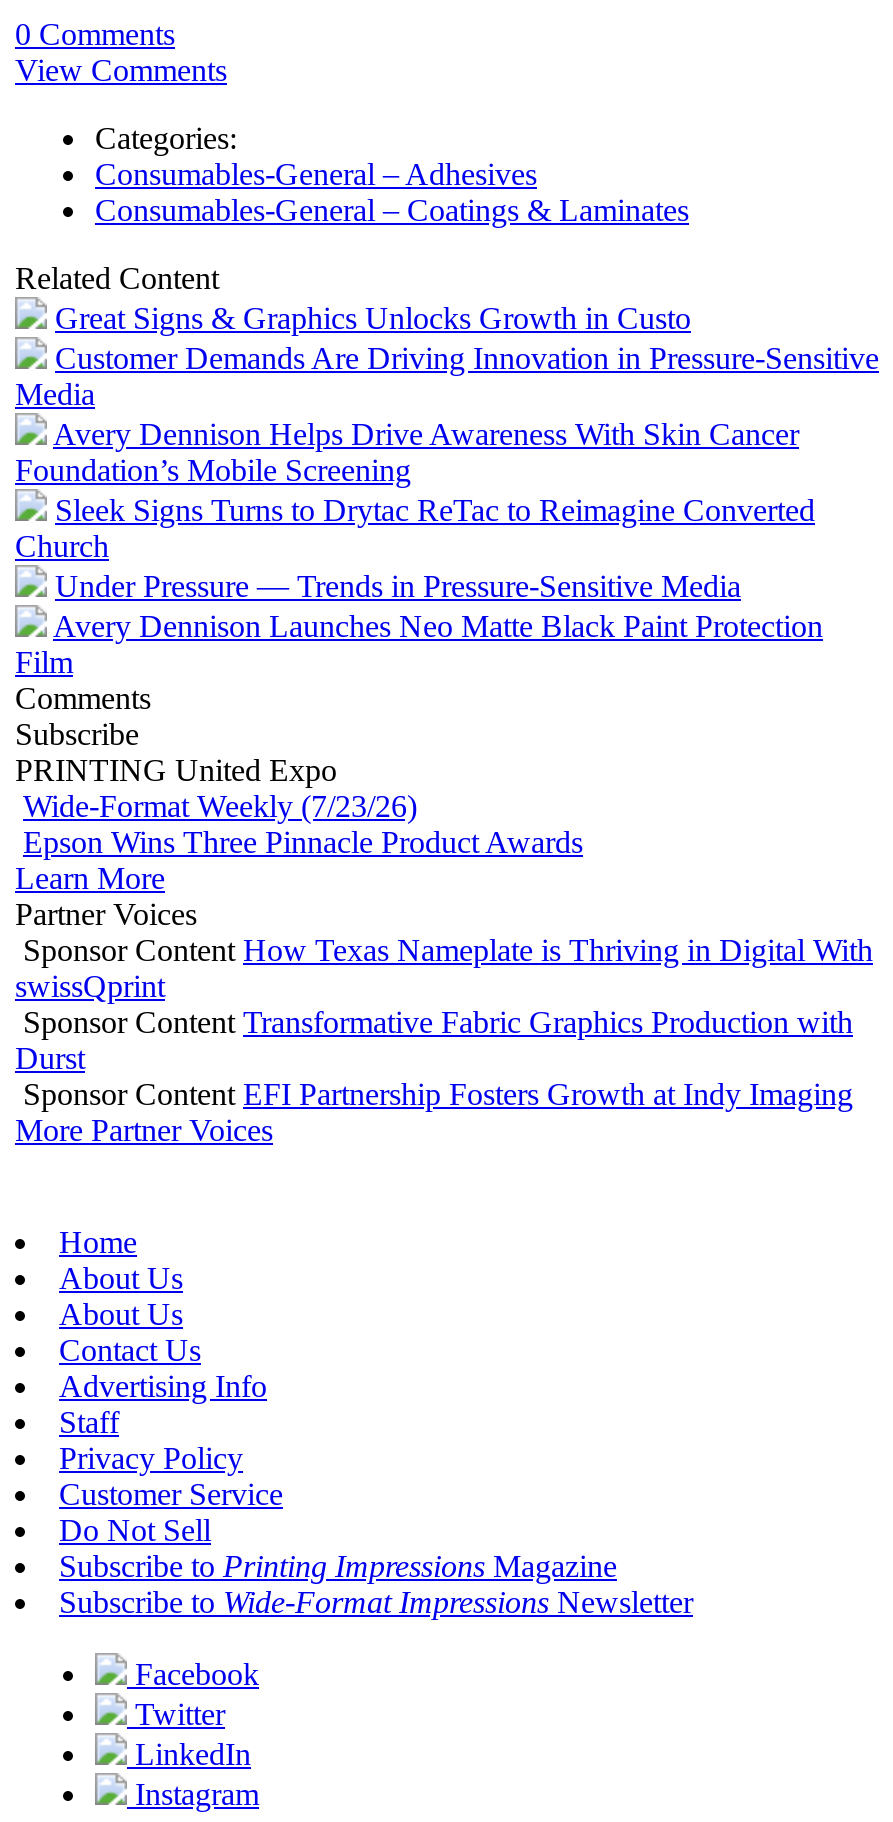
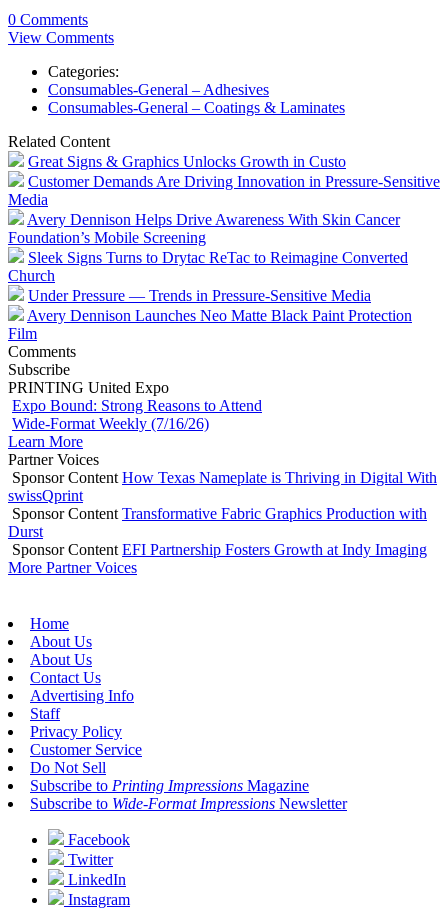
- Wide-Format Weekly (7/23/26)
- Epson Wins Three Pinnacle Product Awards
+ Expo Bound: Strong Reasons to Attend
+ Wide-Format Weekly (7/16/26)
